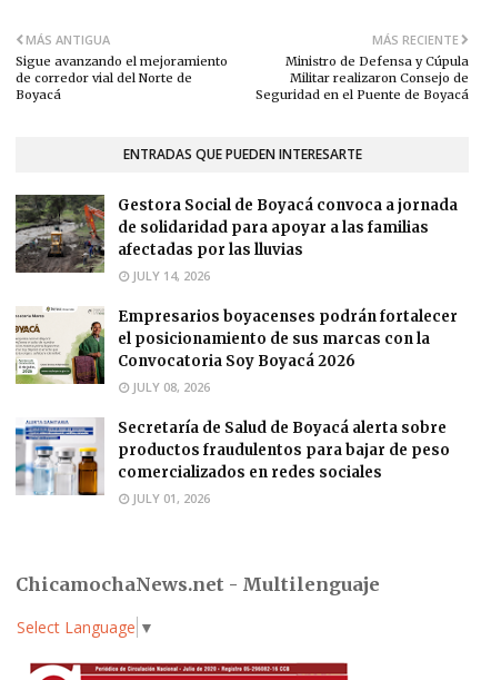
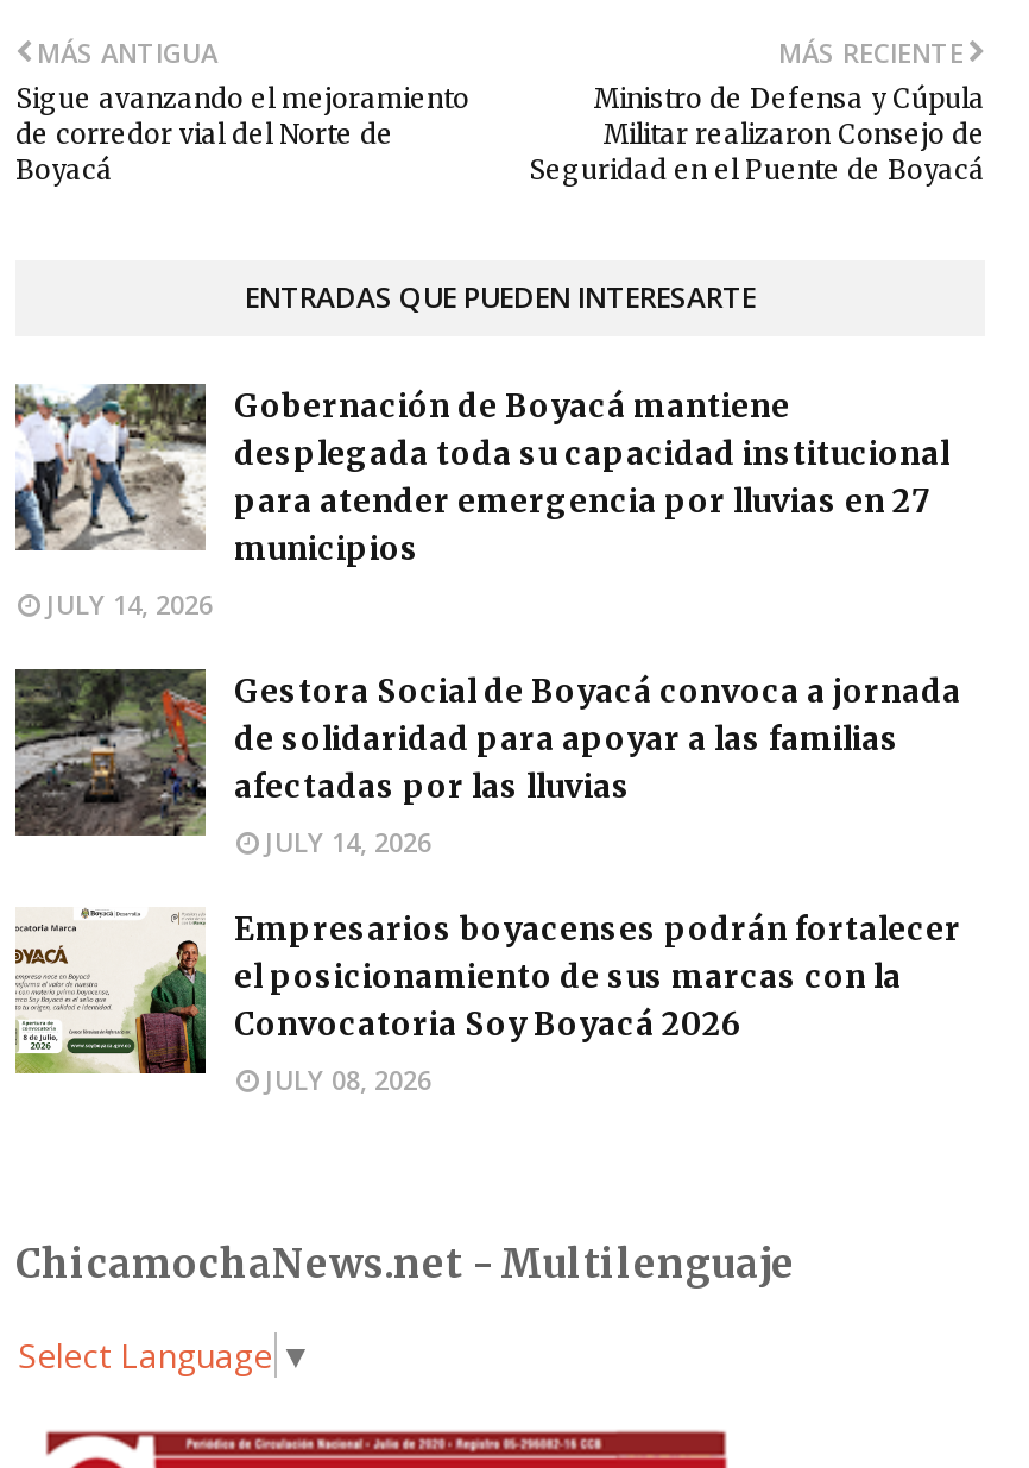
+ [image]
+ Gobernación de Boyacá mantiene
+ desplegada toda su capacidad institucional
+ para atender emergencia por lluvias en 27
+ municipios
+ JULY 14, 2026

moved down: [image] | Gestora Social de Boyacá convoca a jornada | de solidaridad para apoyar a las familias | ... | Convocatoria Soy Boyacá 2026 | JULY 08, 2026

- [image]
- Secretaría de Salud de Boyacá alerta sobre
- productos fraudulentos para bajar de peso
- comercializados en redes sociales
- JULY 01, 2026
